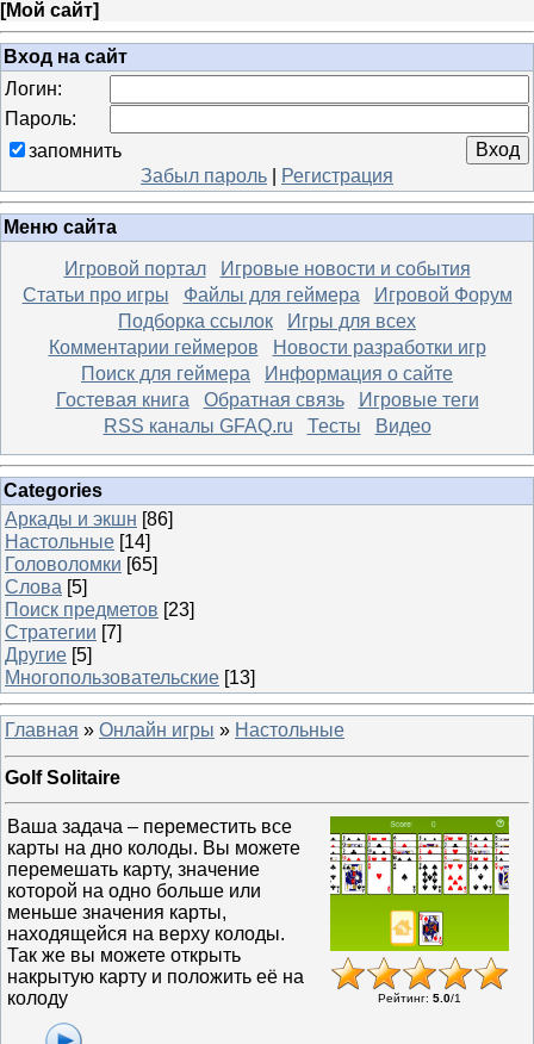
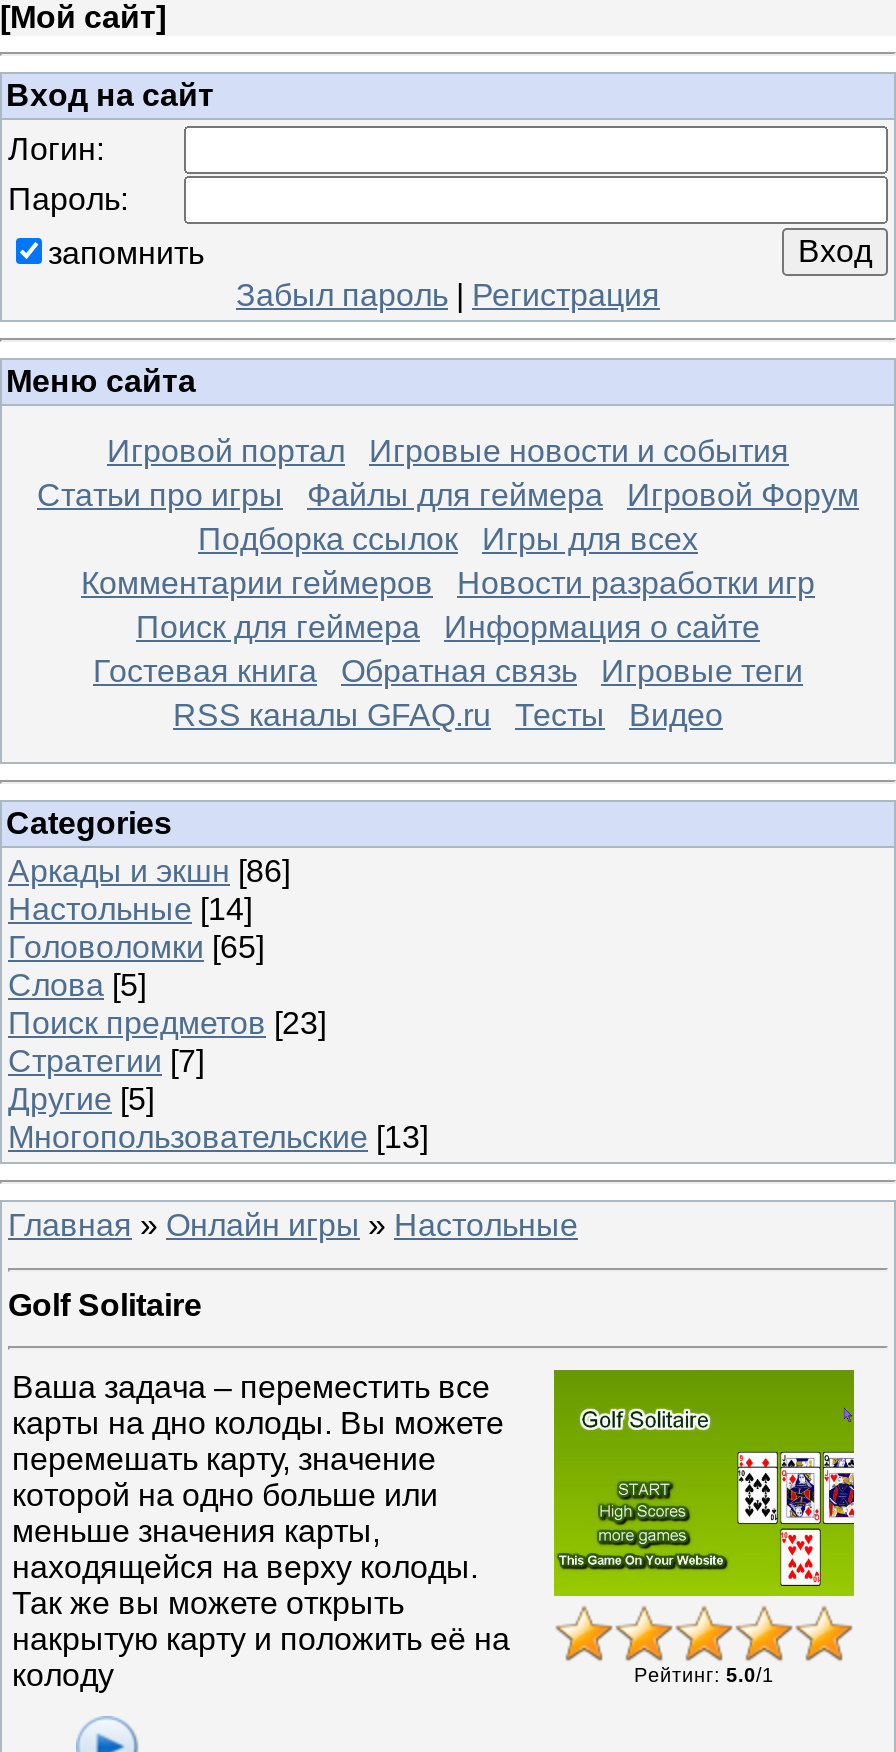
- [image]
+ [image]
